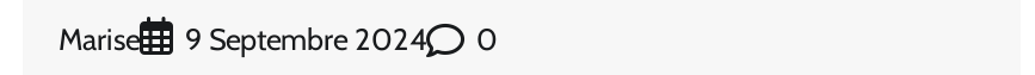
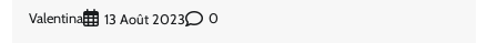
- Marise
- 9 Septembre 2024
+ Valentina
+ 13 Août 2023
